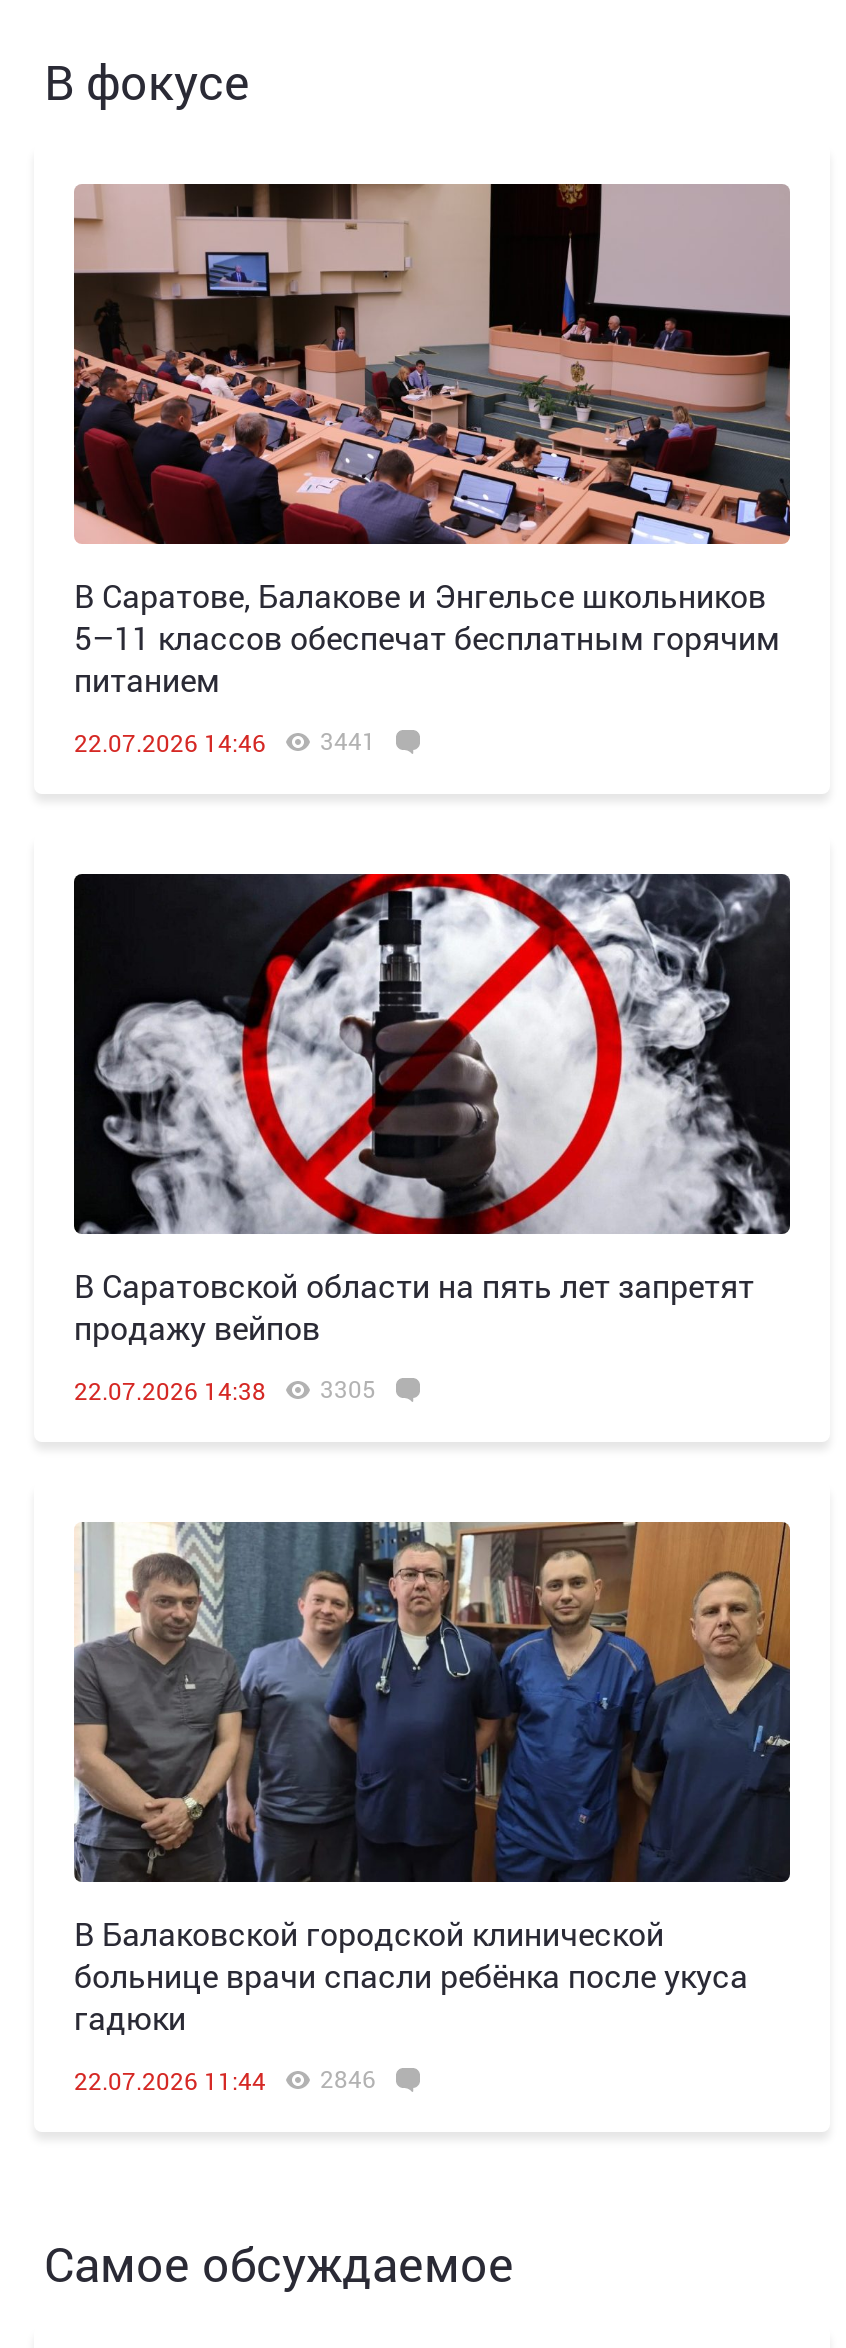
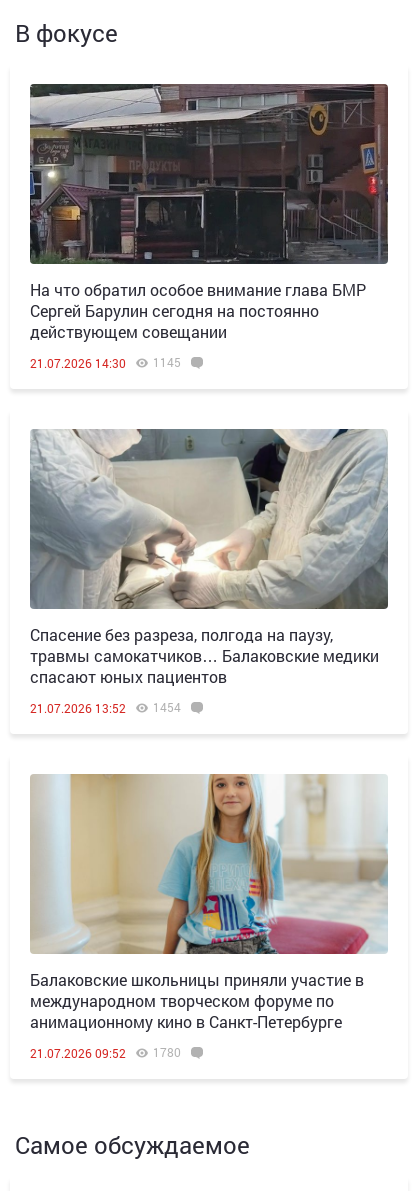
- [image]
- В Саратове, Балакове и Энгельсе школьников
- 5–11 классов обеспечат бесплатным горячим
- питанием
+ [image]
+ На что обратил особое внимание глава БМР
+ Сергей Барулин сегодня на постоянно
+ действующем совещании

- 22.07.2026 14:46
- 3441
+ 21.07.2026 14:30
+ 1145

- [image]
- В Саратовской области на пять лет запретят
- продажу вейпов
+ [image]
+ Спасение без разреза, полгода на паузу,
+ травмы самокатчиков… Балаковские медики
+ спасают юных пациентов

- 22.07.2026 14:38
- 3305
+ 21.07.2026 13:52
+ 1454

- [image]
- В Балаковской городской клинической
- больнице врачи спасли ребёнка после укуса
- гадюки
+ [image]
+ Балаковские школьницы приняли участие в
+ международном творческом форуме по
+ анимационному кино в Санкт-Петербурге

- 22.07.2026 11:44
- 2846
+ 21.07.2026 09:52
+ 1780
